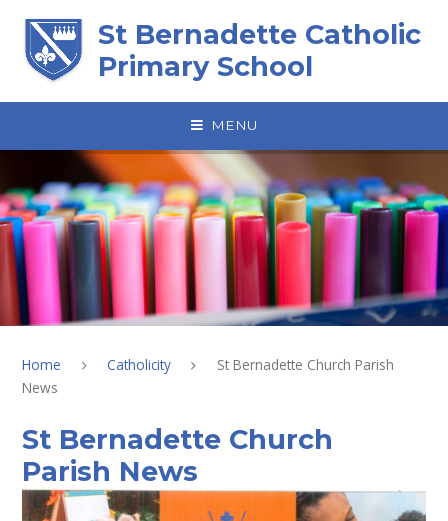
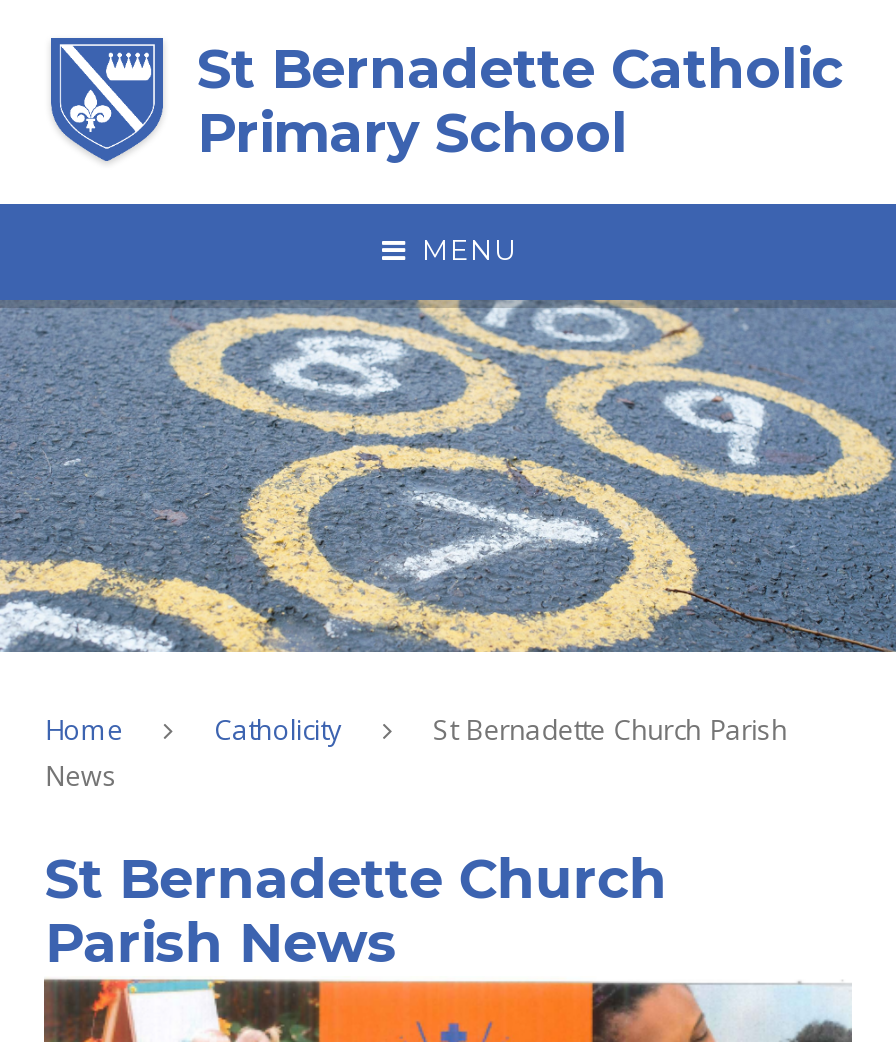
- [image]
+ [image]
